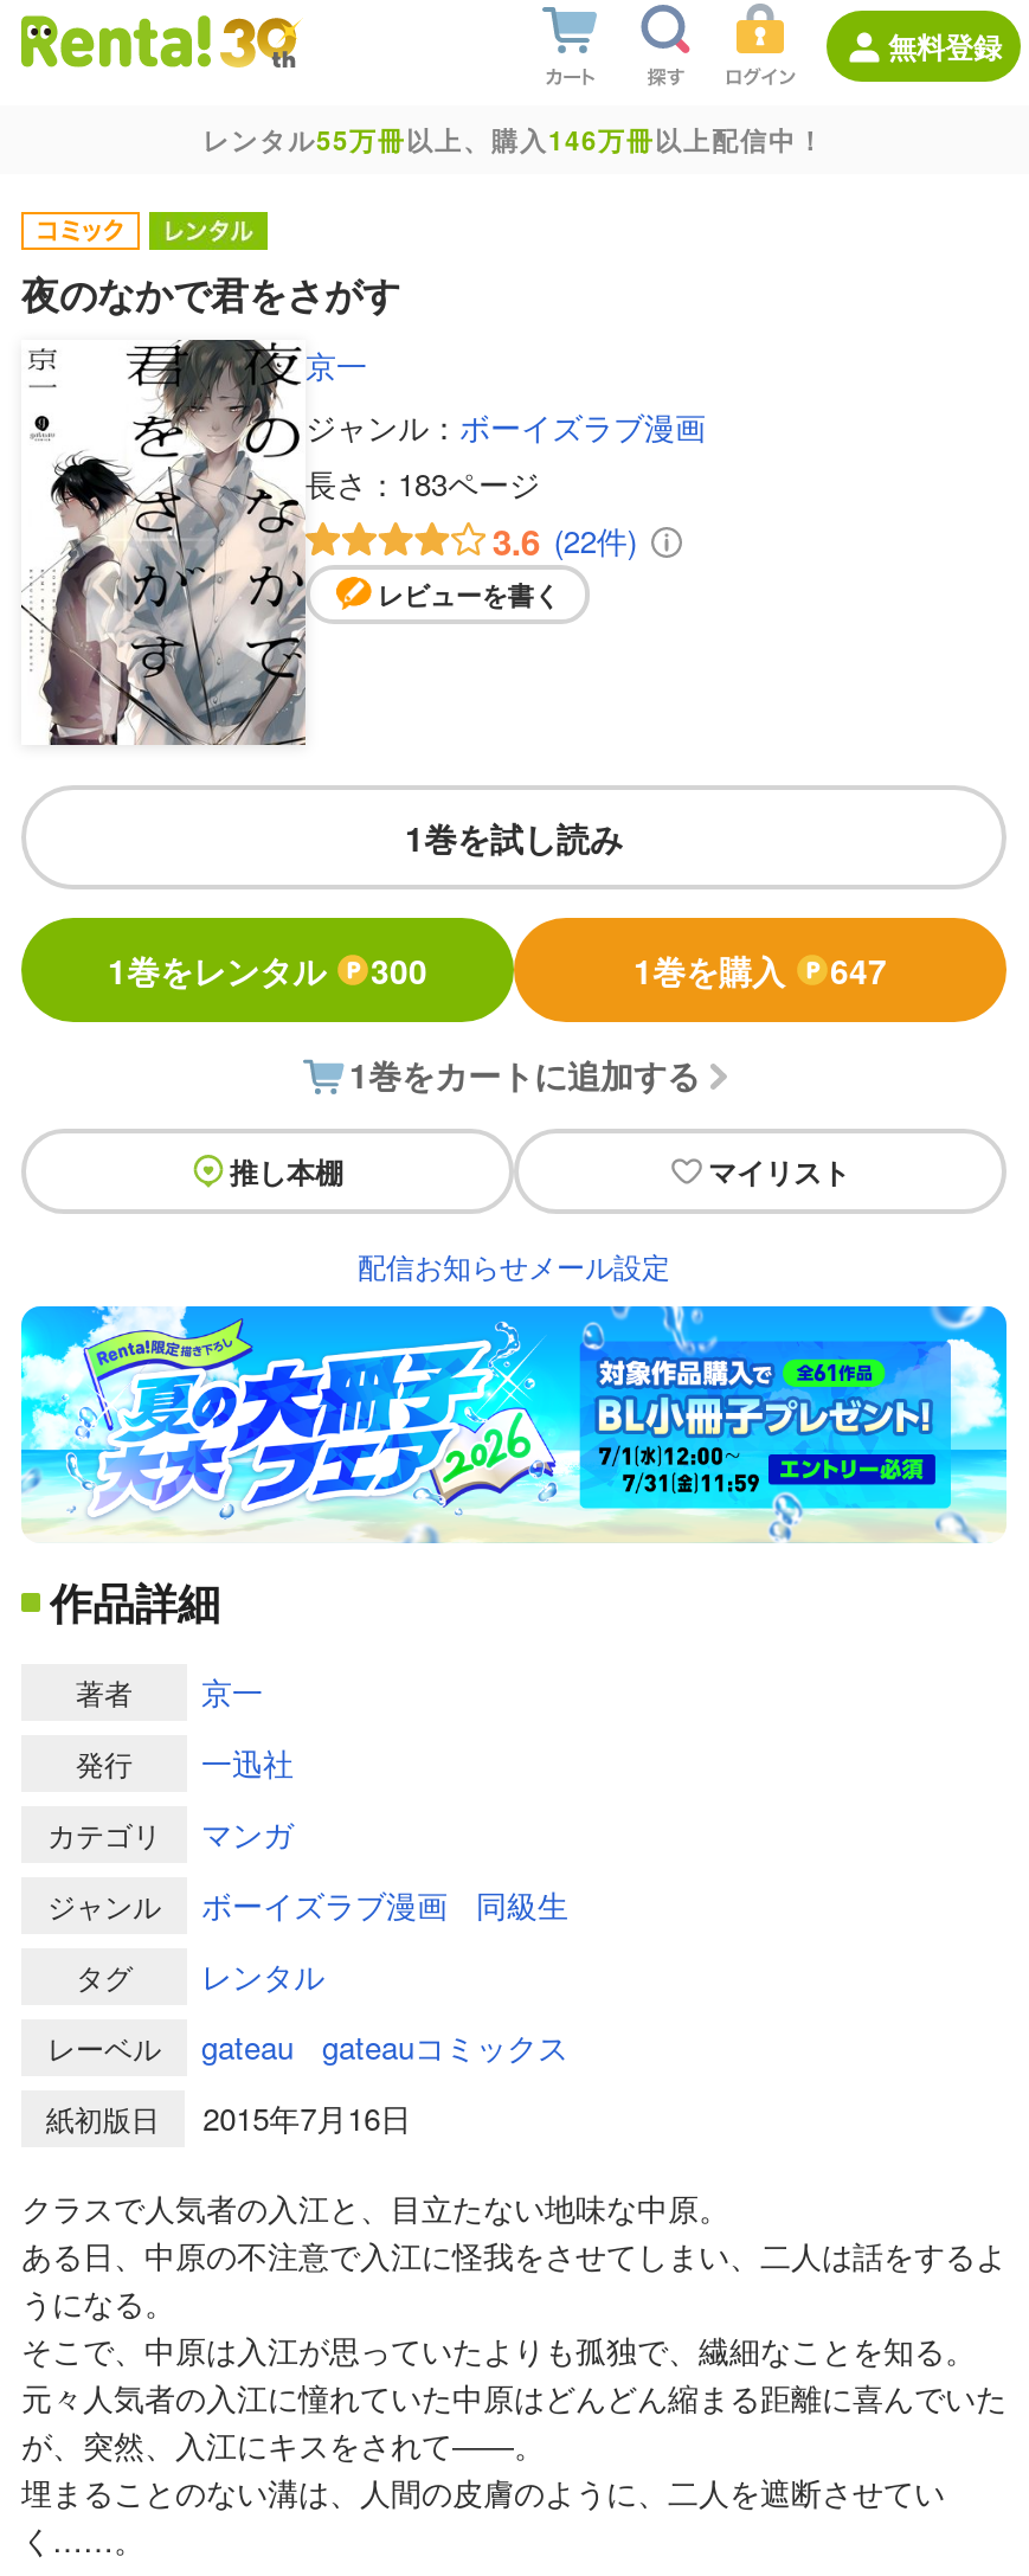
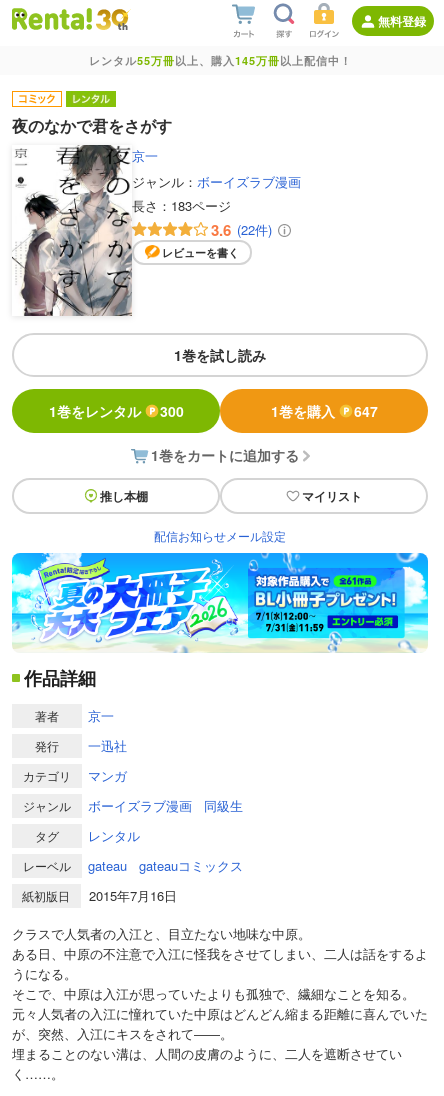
- レンタル55万冊以上、購入146万冊以上配信中！
+ レンタル55万冊以上、購入145万冊以上配信中！
